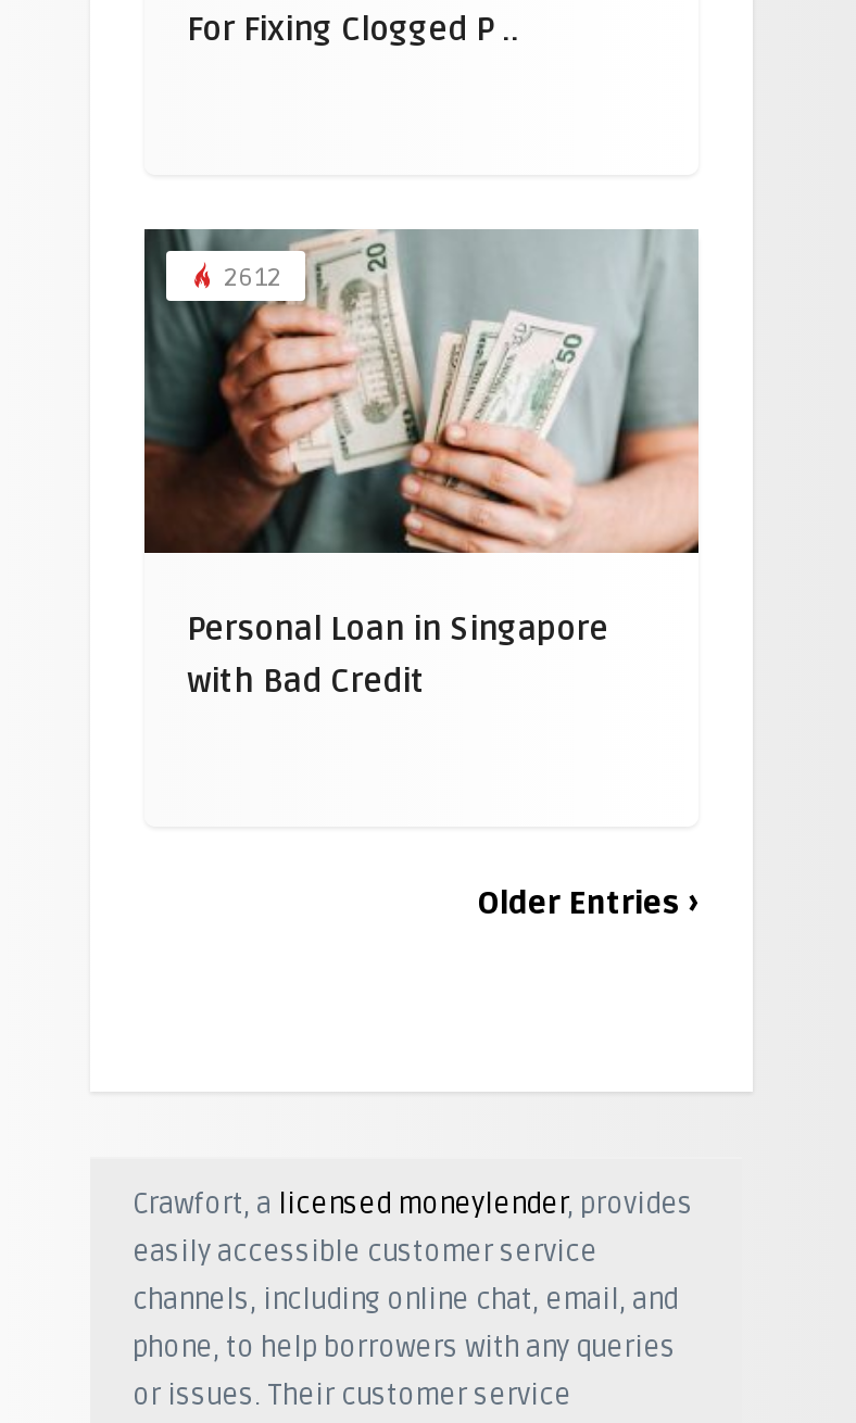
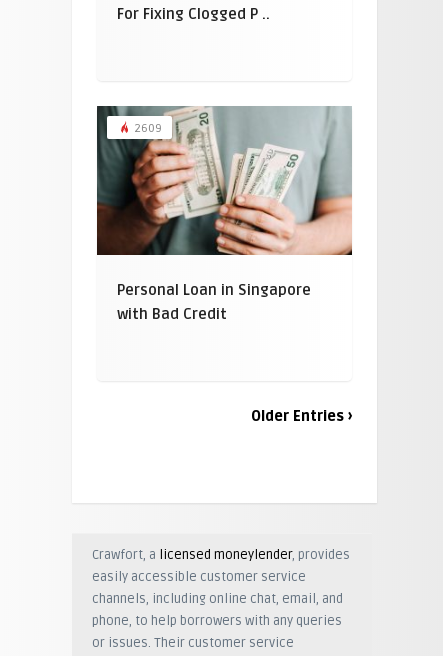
- 2612
+ 2609
